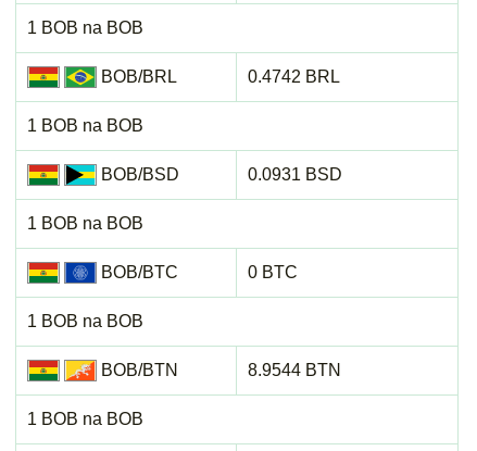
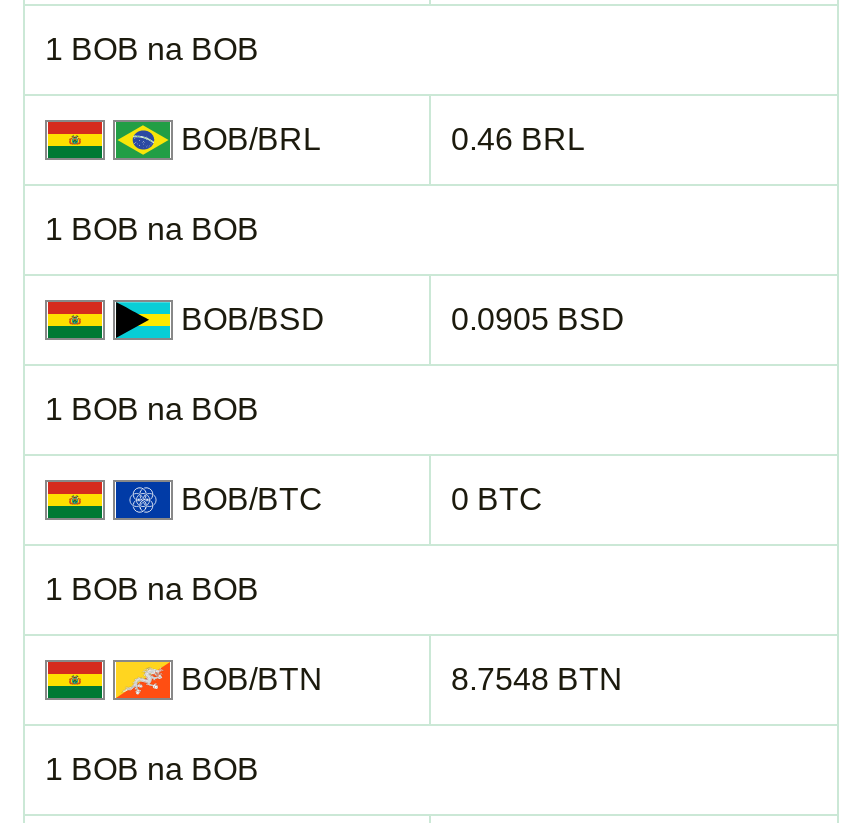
- 0.4742 BRL
+ 0.46 BRL

- 0.0931 BSD
+ 0.0905 BSD

- 8.9544 BTN
+ 8.7548 BTN
